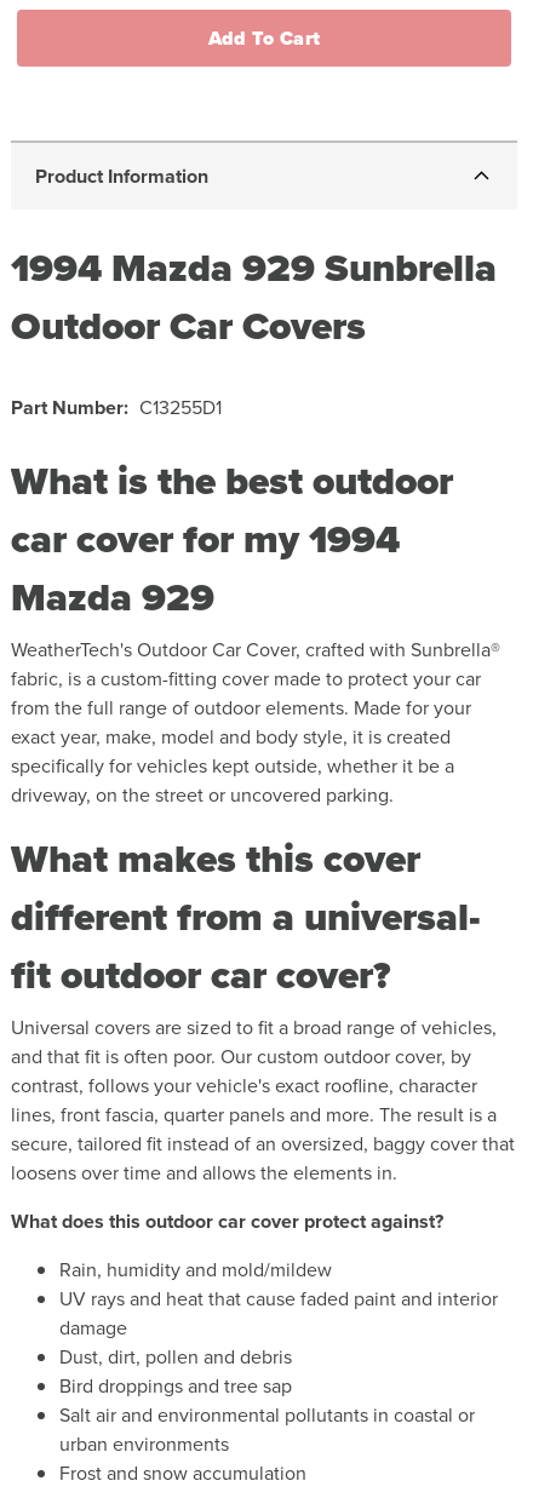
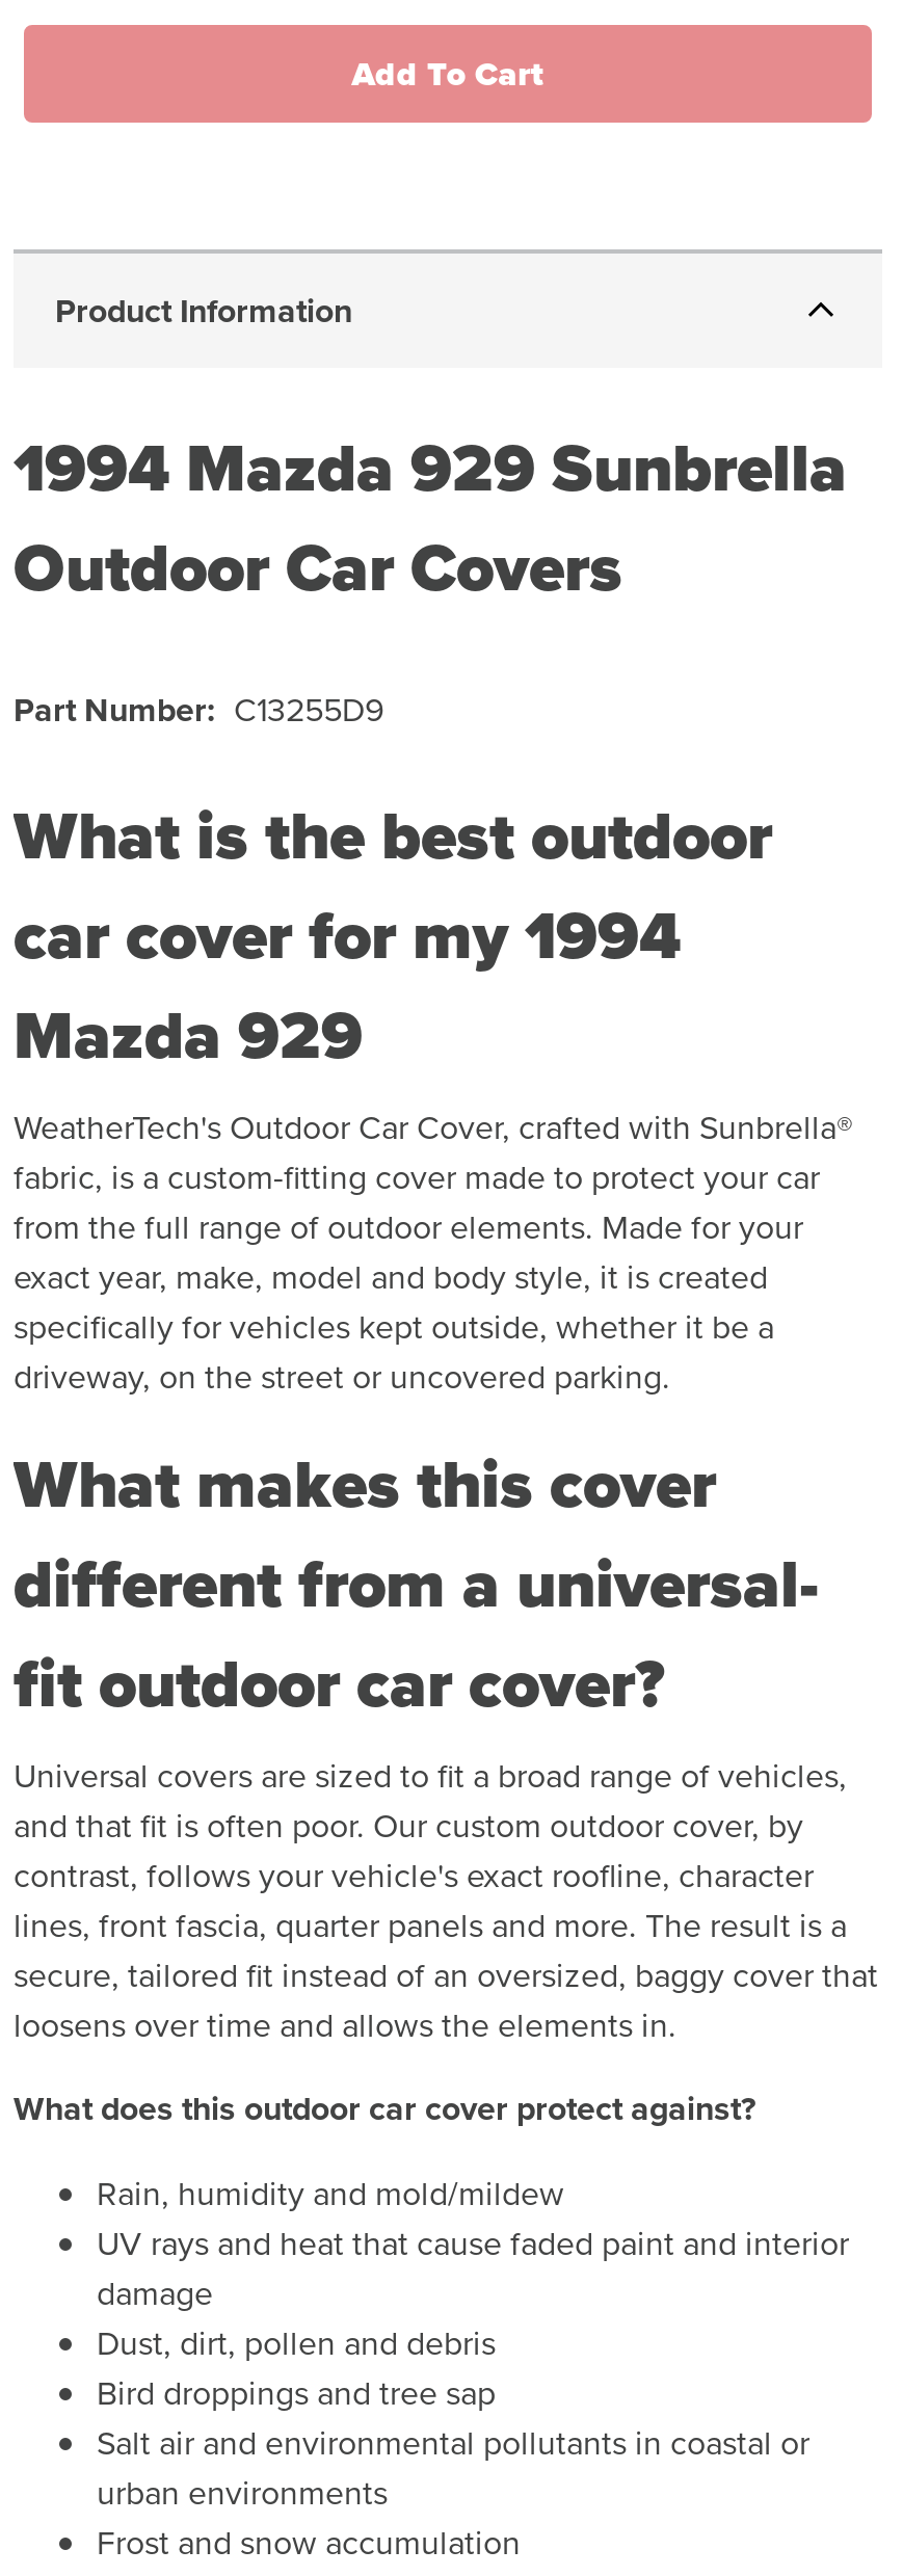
- Part Number: C13255D1
+ Part Number: C13255D9
